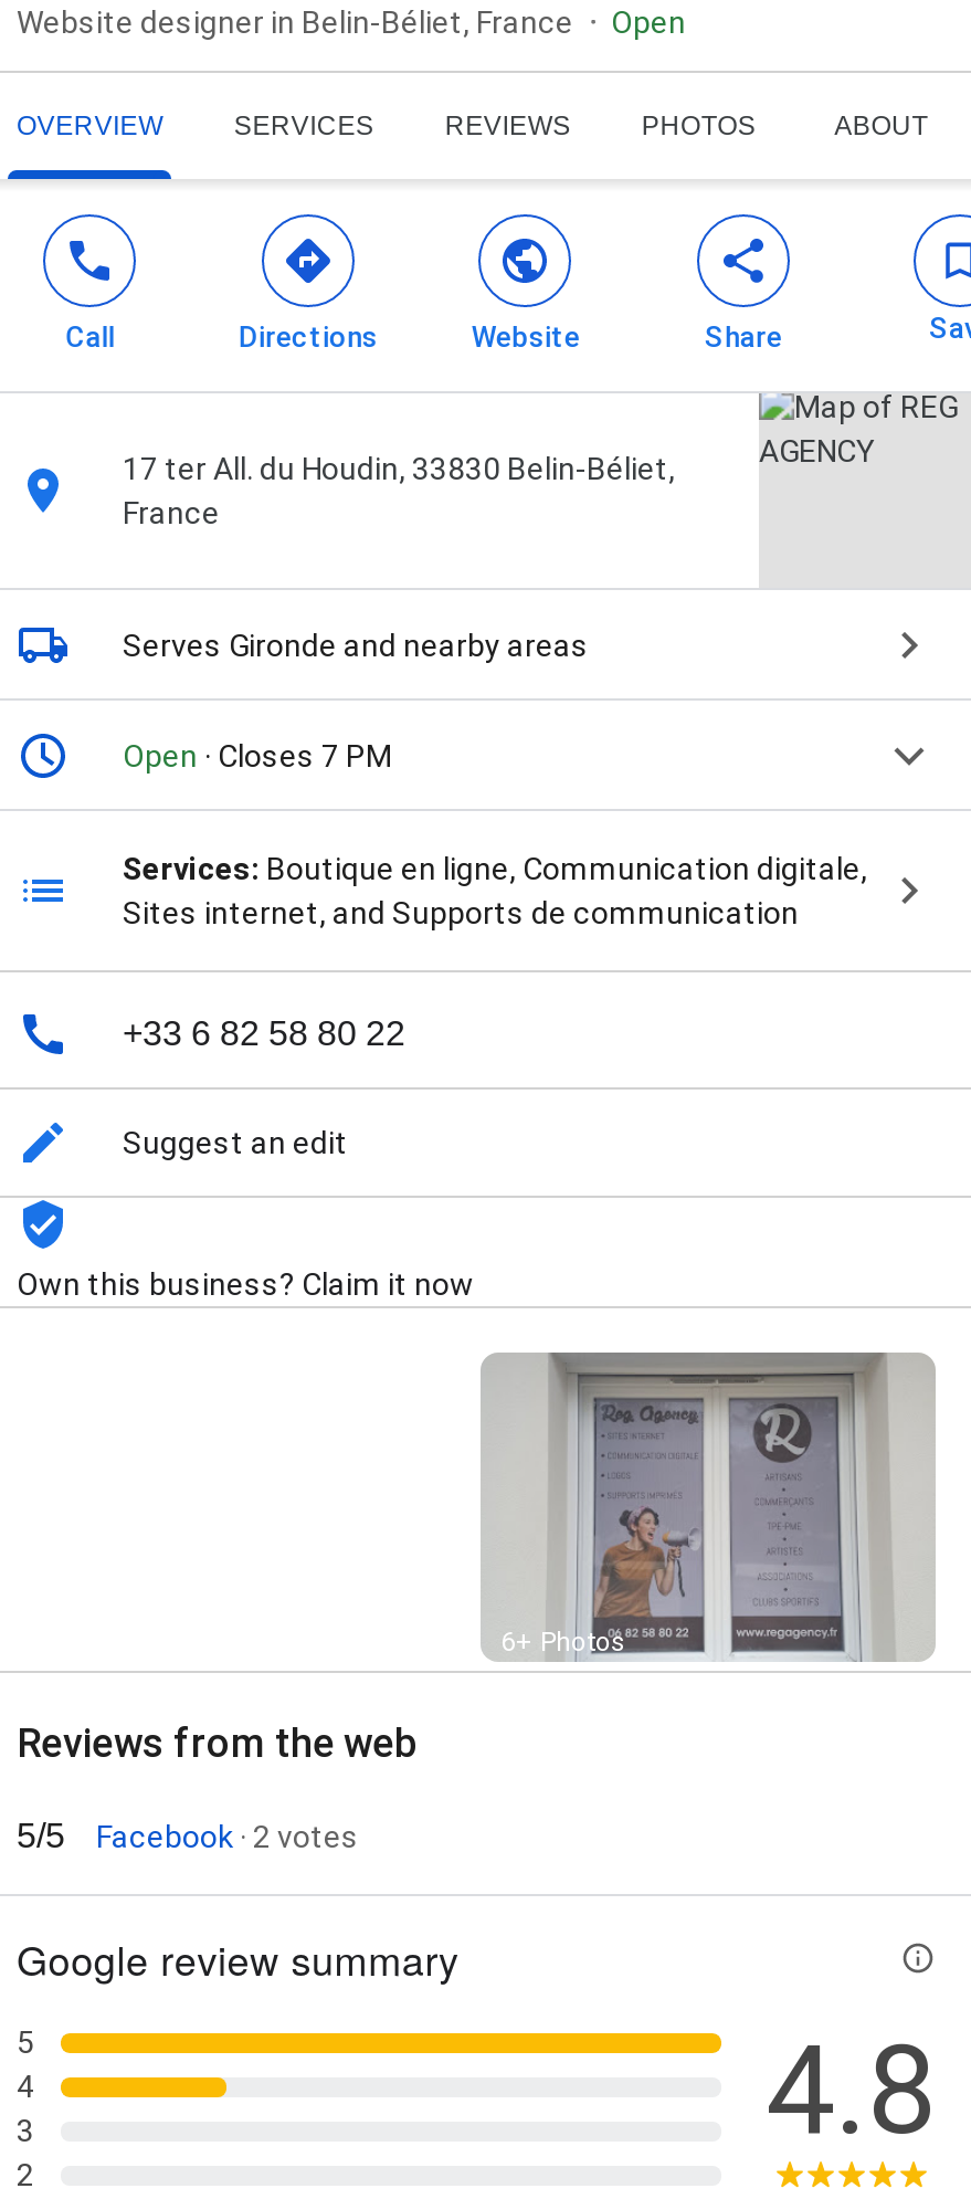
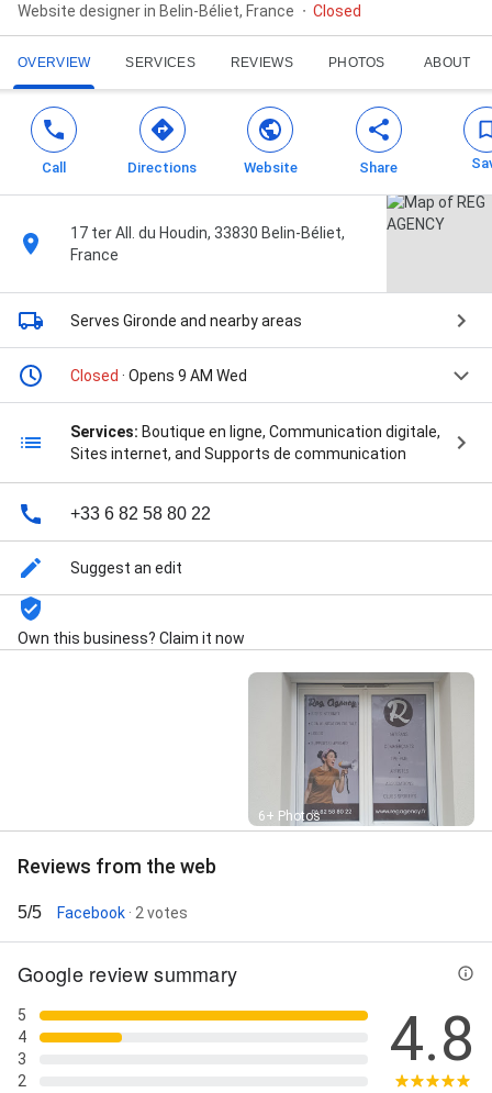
- Open
+ Closed

- Open · Closes 7 PM
+ Closed · Opens 9 AM Wed
